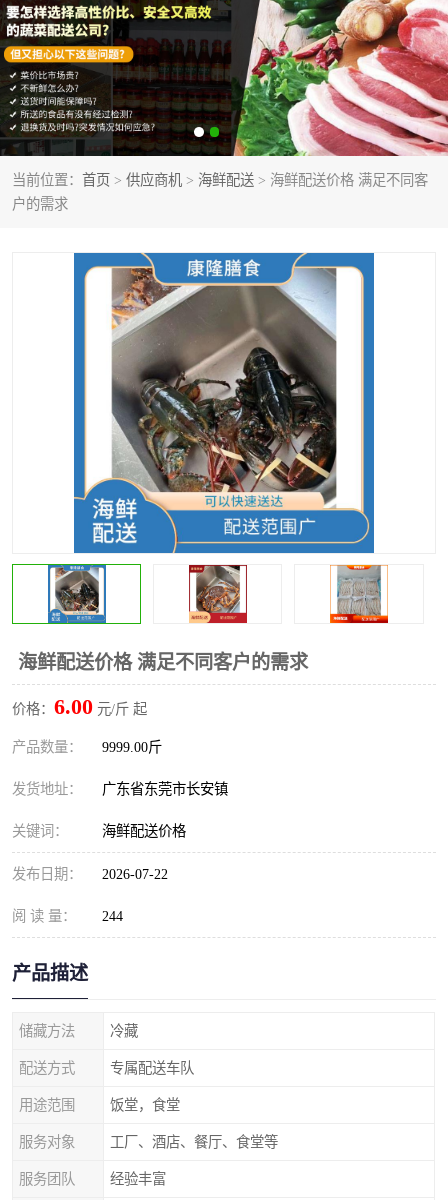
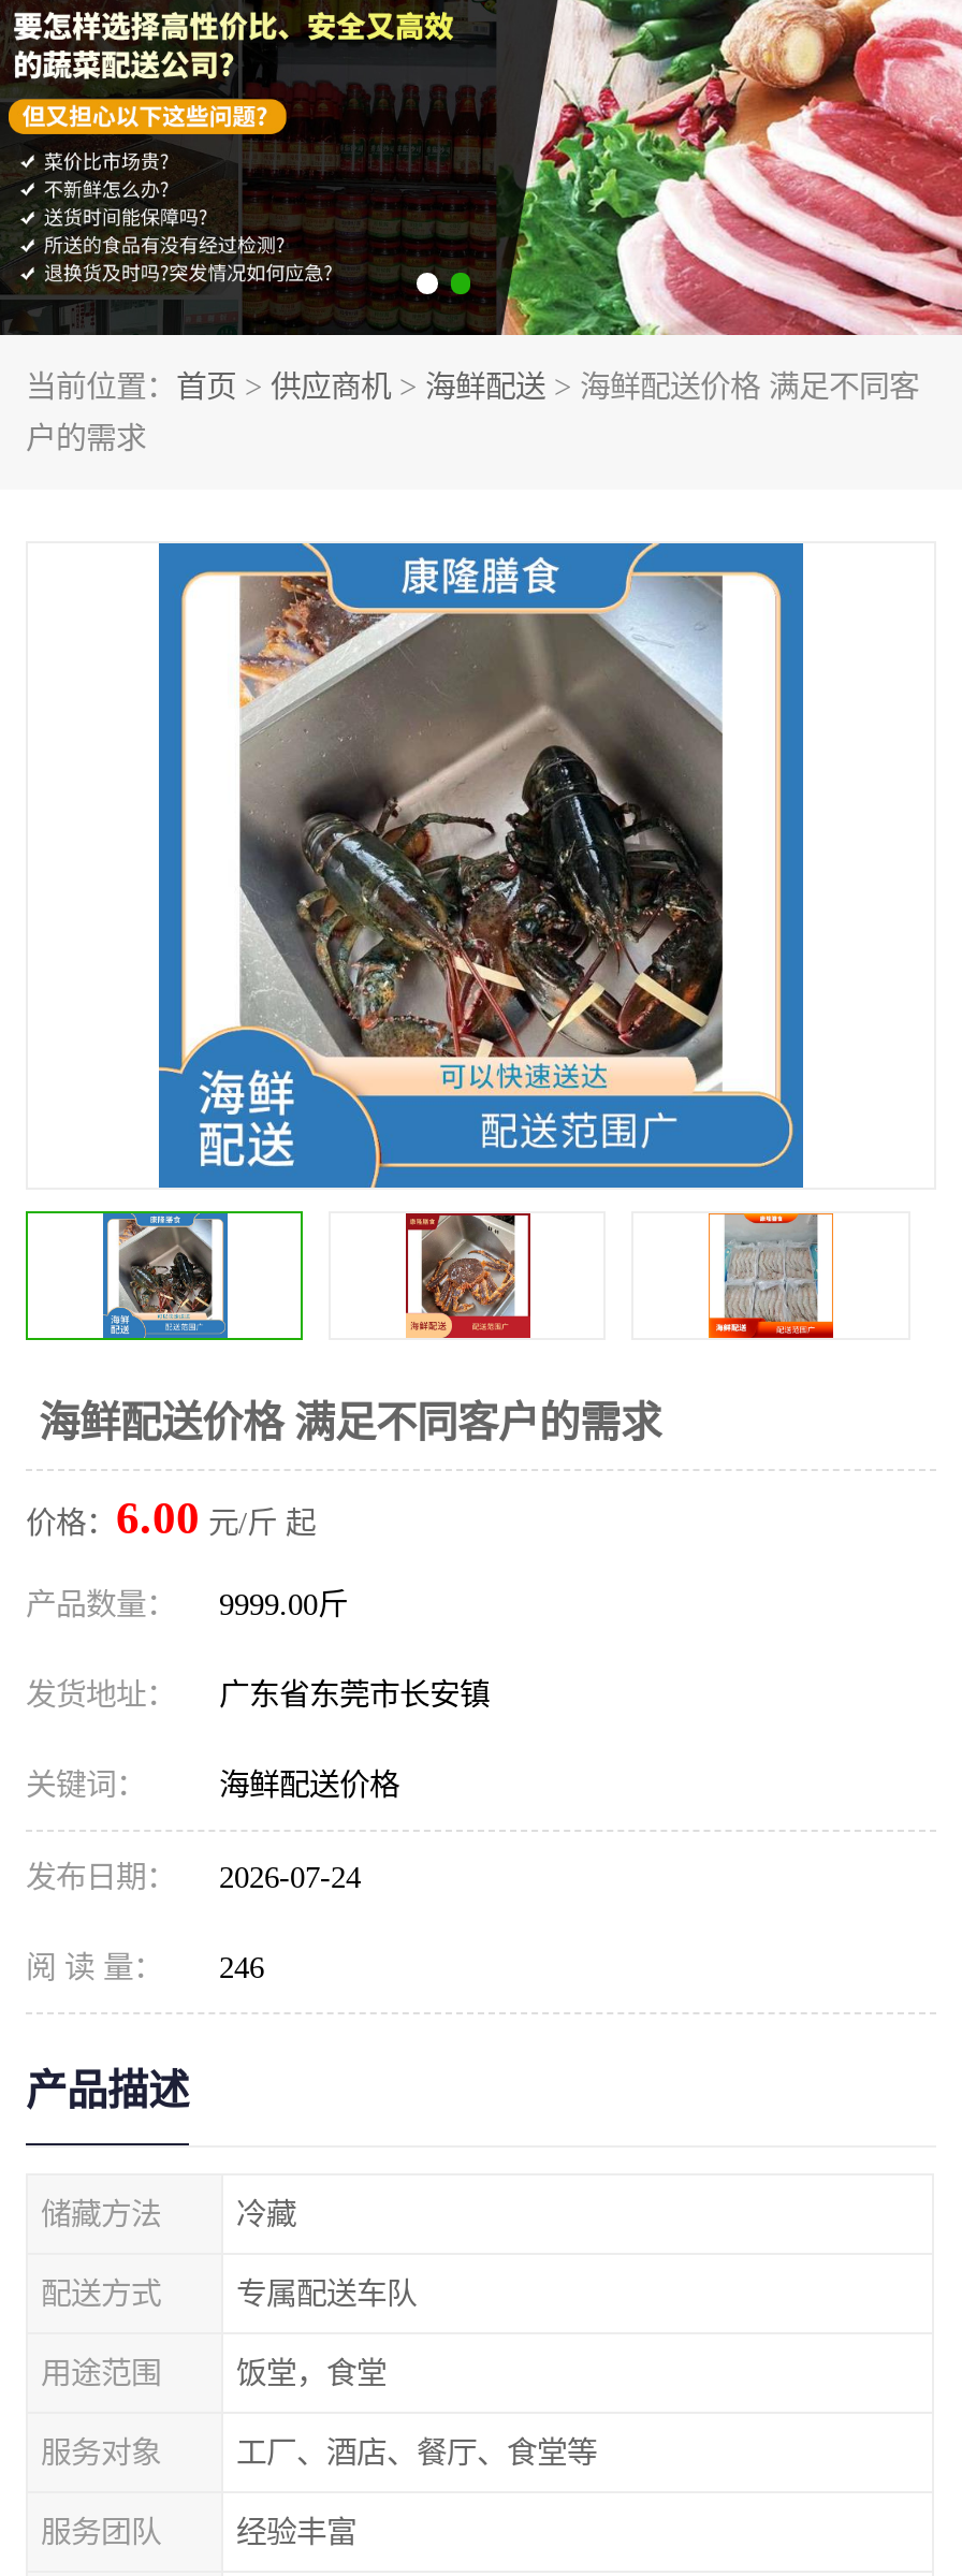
- 发布日期： 2026-07-22
+ 发布日期： 2026-07-24

- 阅 读 量： 244
+ 阅 读 量： 246
